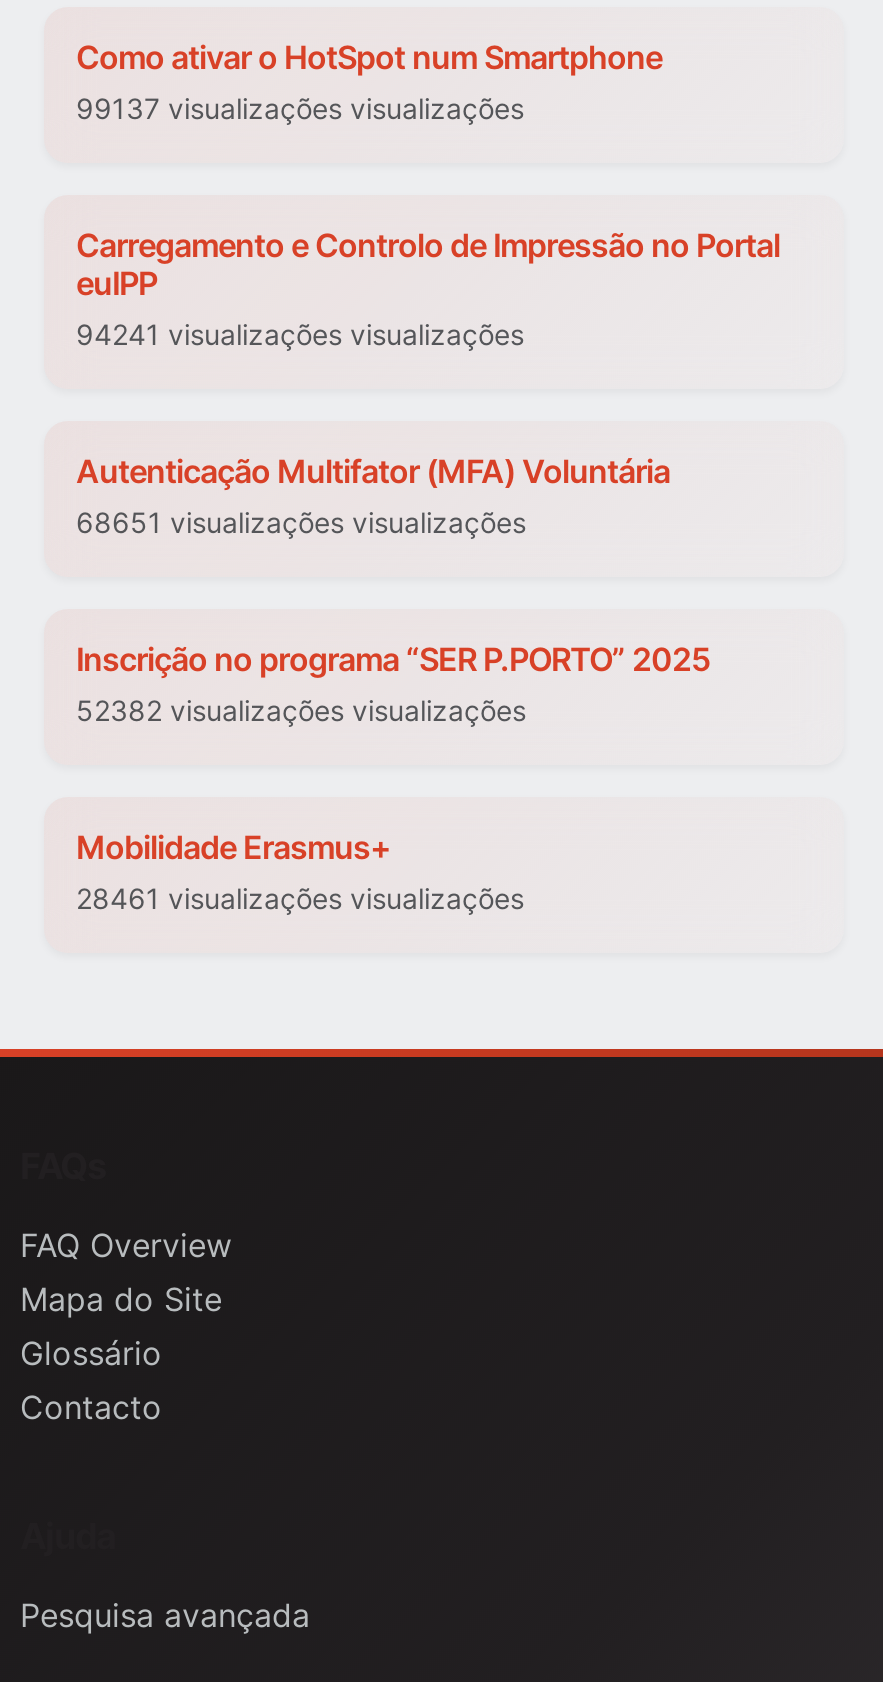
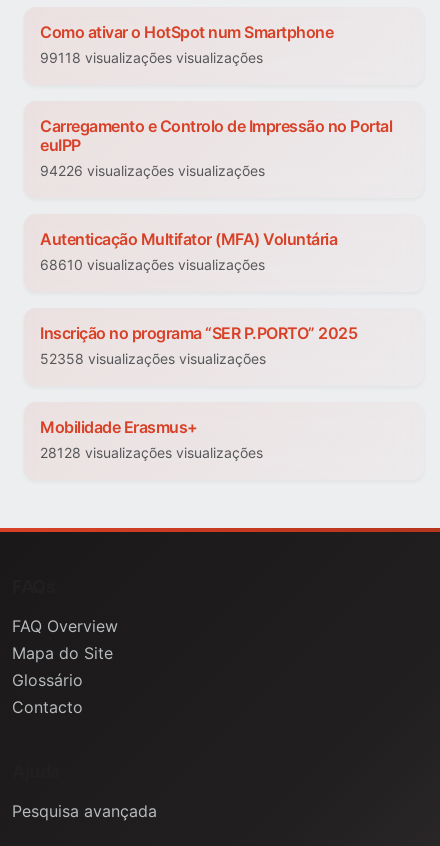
- 99137 visualizações visualizações
+ 99118 visualizações visualizações

- 94241 visualizações visualizações
+ 94226 visualizações visualizações

- 68651 visualizações visualizações
+ 68610 visualizações visualizações

- 52382 visualizações visualizações
+ 52358 visualizações visualizações

- 28461 visualizações visualizações
+ 28128 visualizações visualizações
